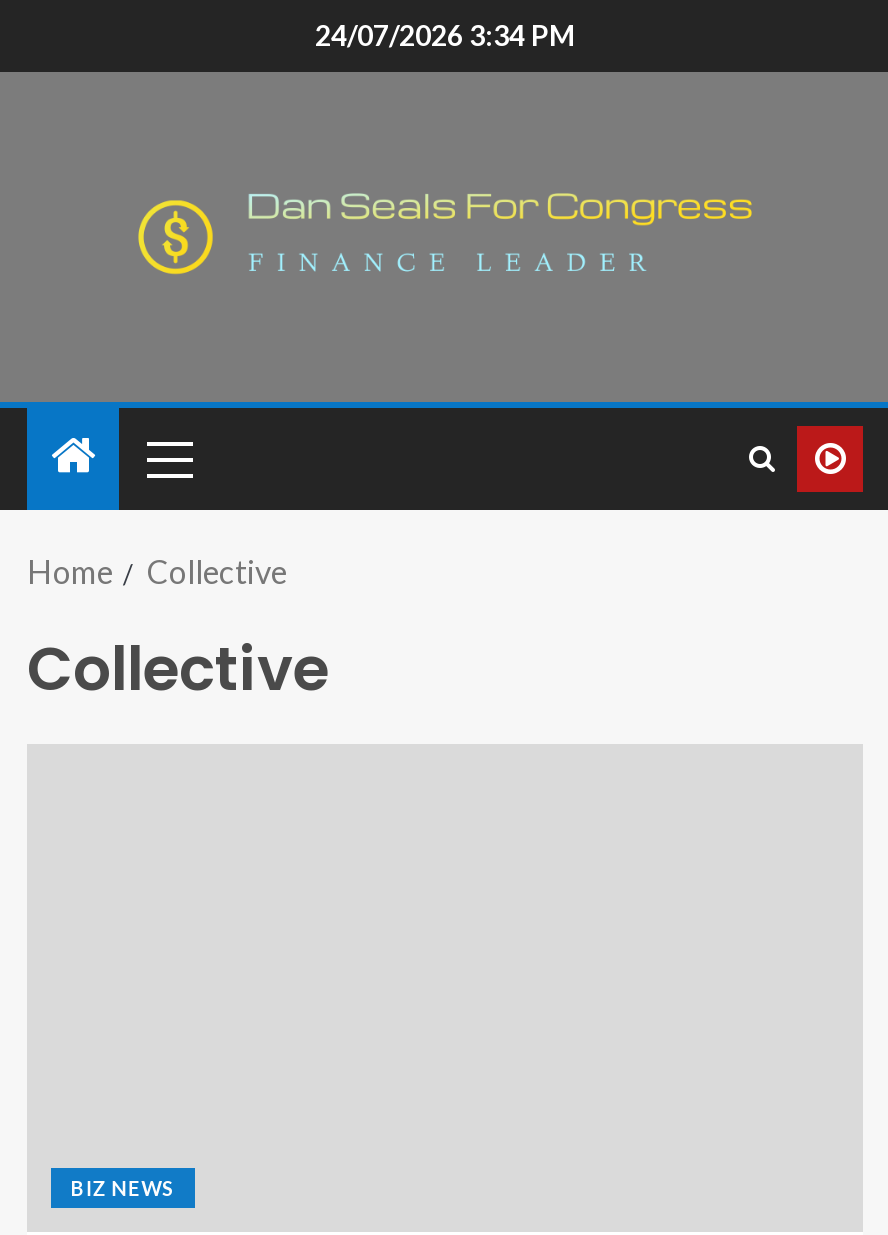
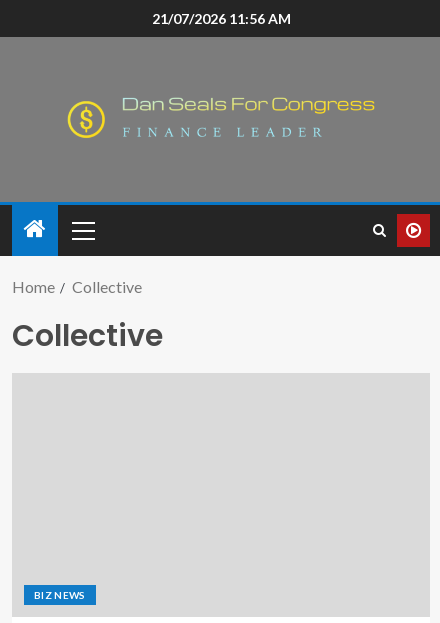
- 24/07/2026 3:34 PM
+ 21/07/2026 11:56 AM
